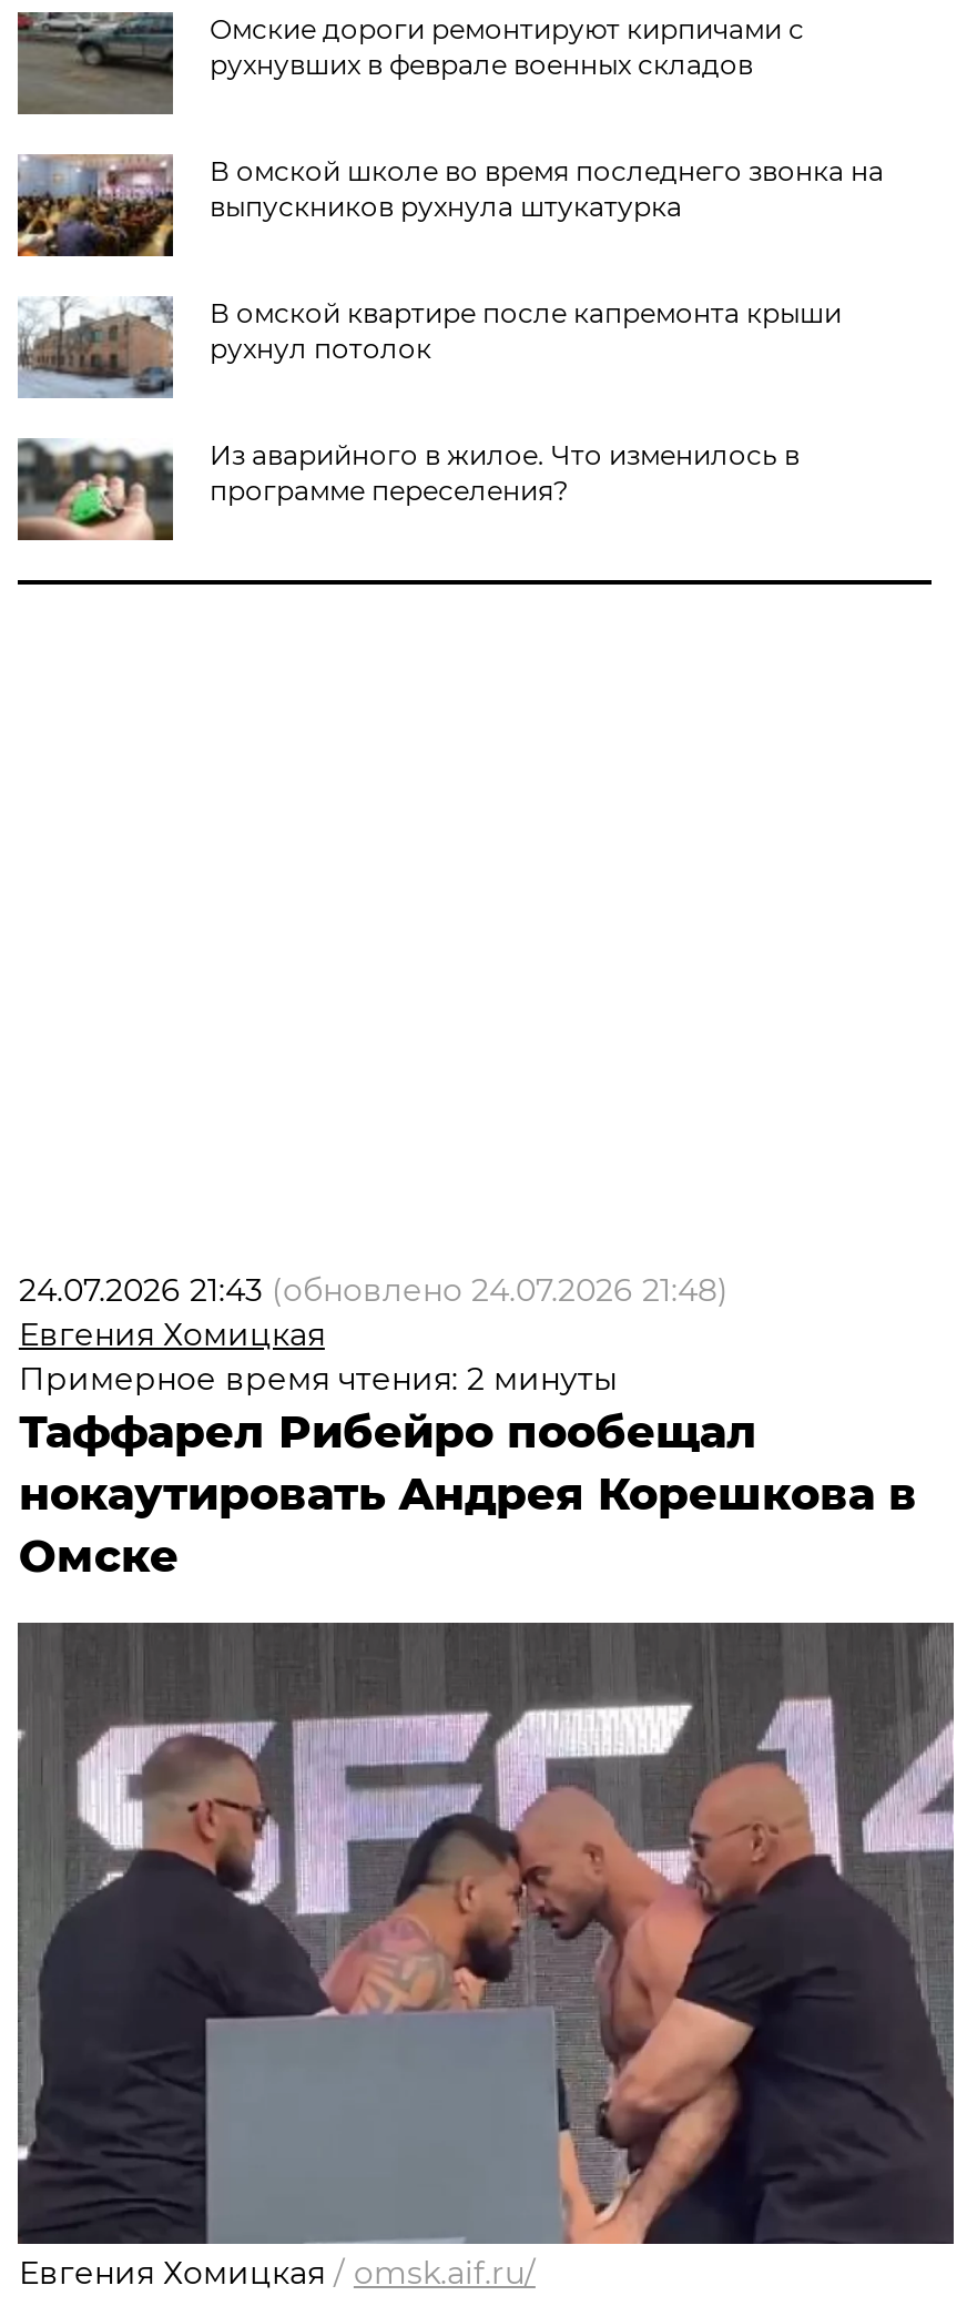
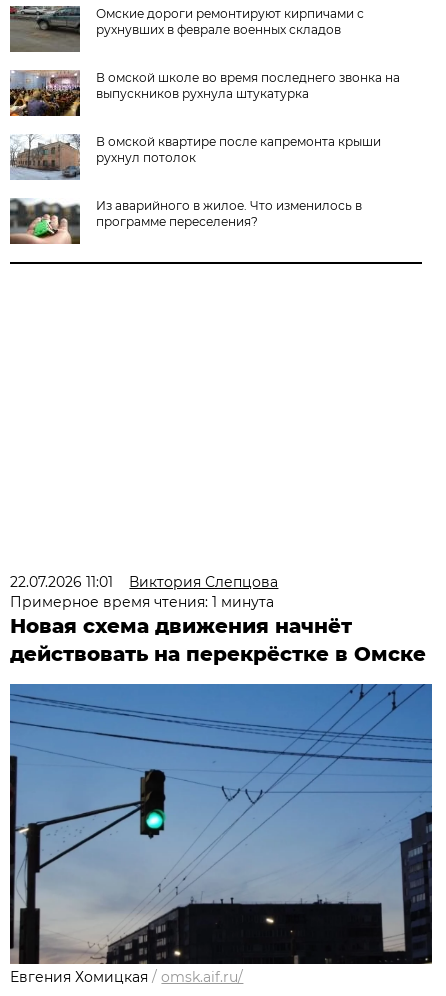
- 24.07.2026 21:43 (обновлено 24.07.2026 21:48)
- Евгения Хомицкая
- Примерное время чтения: 2 минуты
- Таффарел Рибейро пообещал
- нокаутировать Андрея Корешкова в
- Омске
+ 22.07.2026 11:01
+ Виктория Слепцова
+ Примерное время чтения: 1 минута
+ Новая схема движения начнёт
+ действовать на перекрёстке в Омске

- [image]
+ [image]
